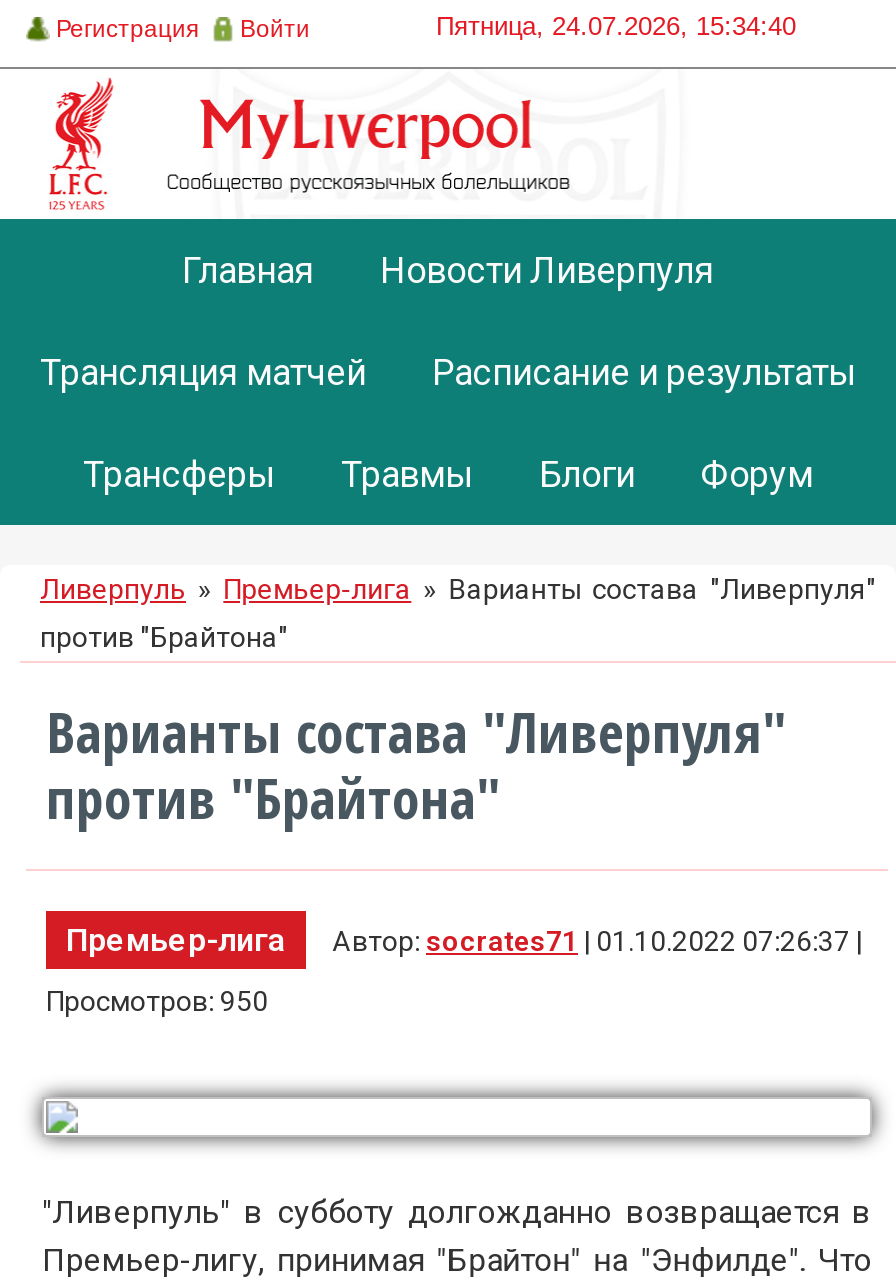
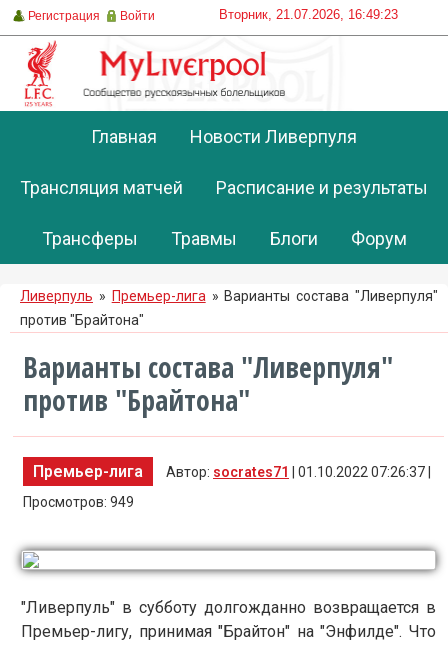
- Пятница, 24.07.2026, 15:34:40
+ Вторник, 21.07.2026, 16:49:23

- Просмотров: 950
+ Просмотров: 949
